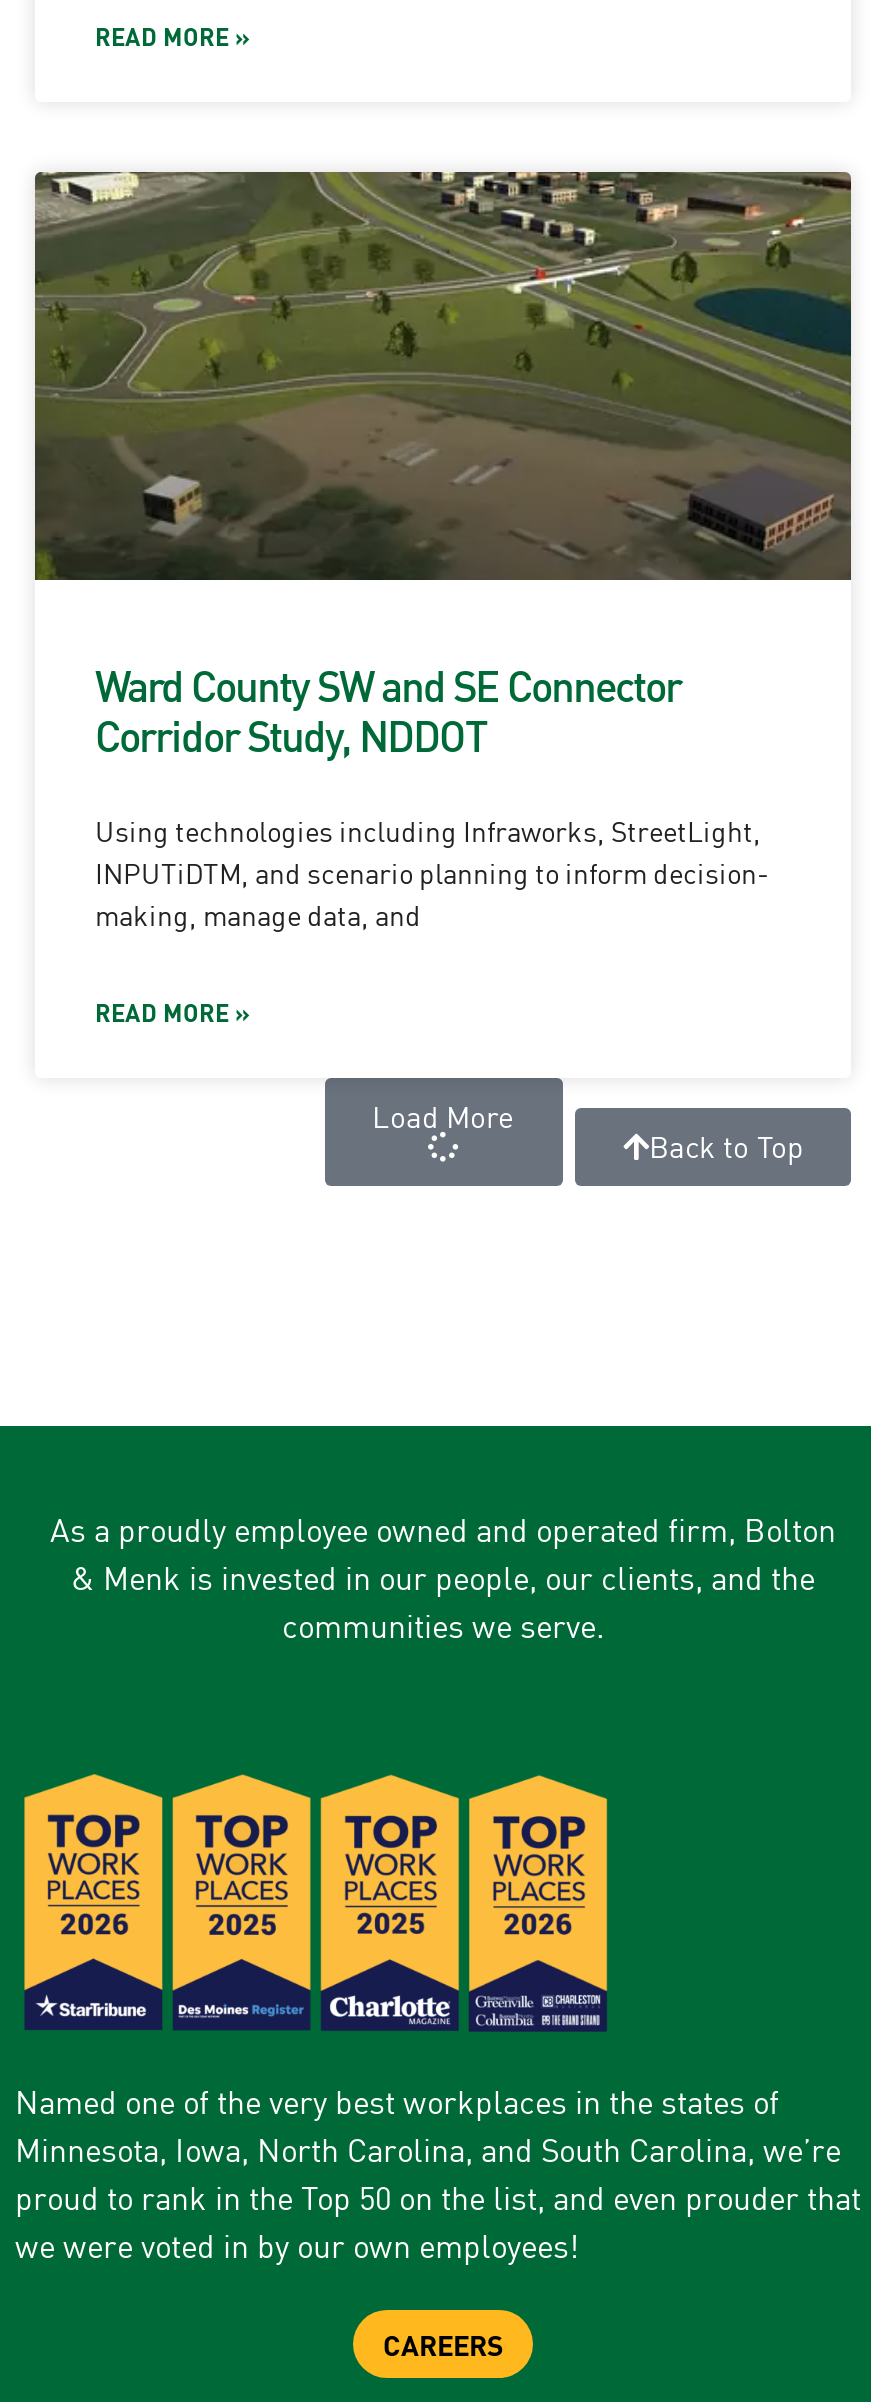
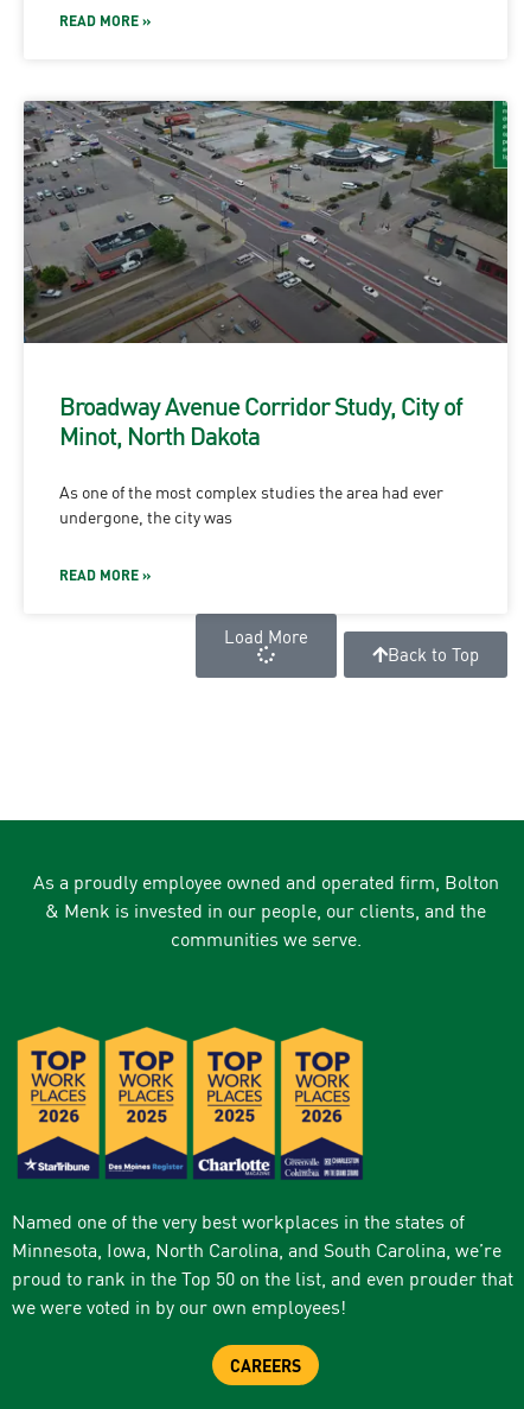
- [image]
- Ward County SW and SE Connector
- Corridor Study, NDDOT
+ [image]
+ Broadway Avenue Corridor Study, City of
+ Minot, North Dakota

- Using technologies including Infraworks, StreetLight,
- INPUTiDTM, and scenario planning to inform decision-
- making, manage data, and
+ As one of the most complex studies the area had ever
+ undergone, the city was
